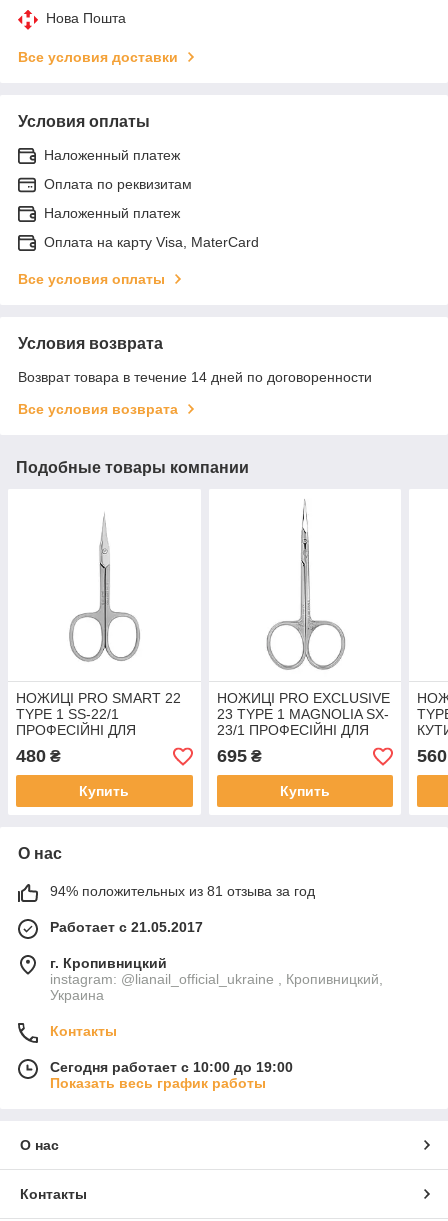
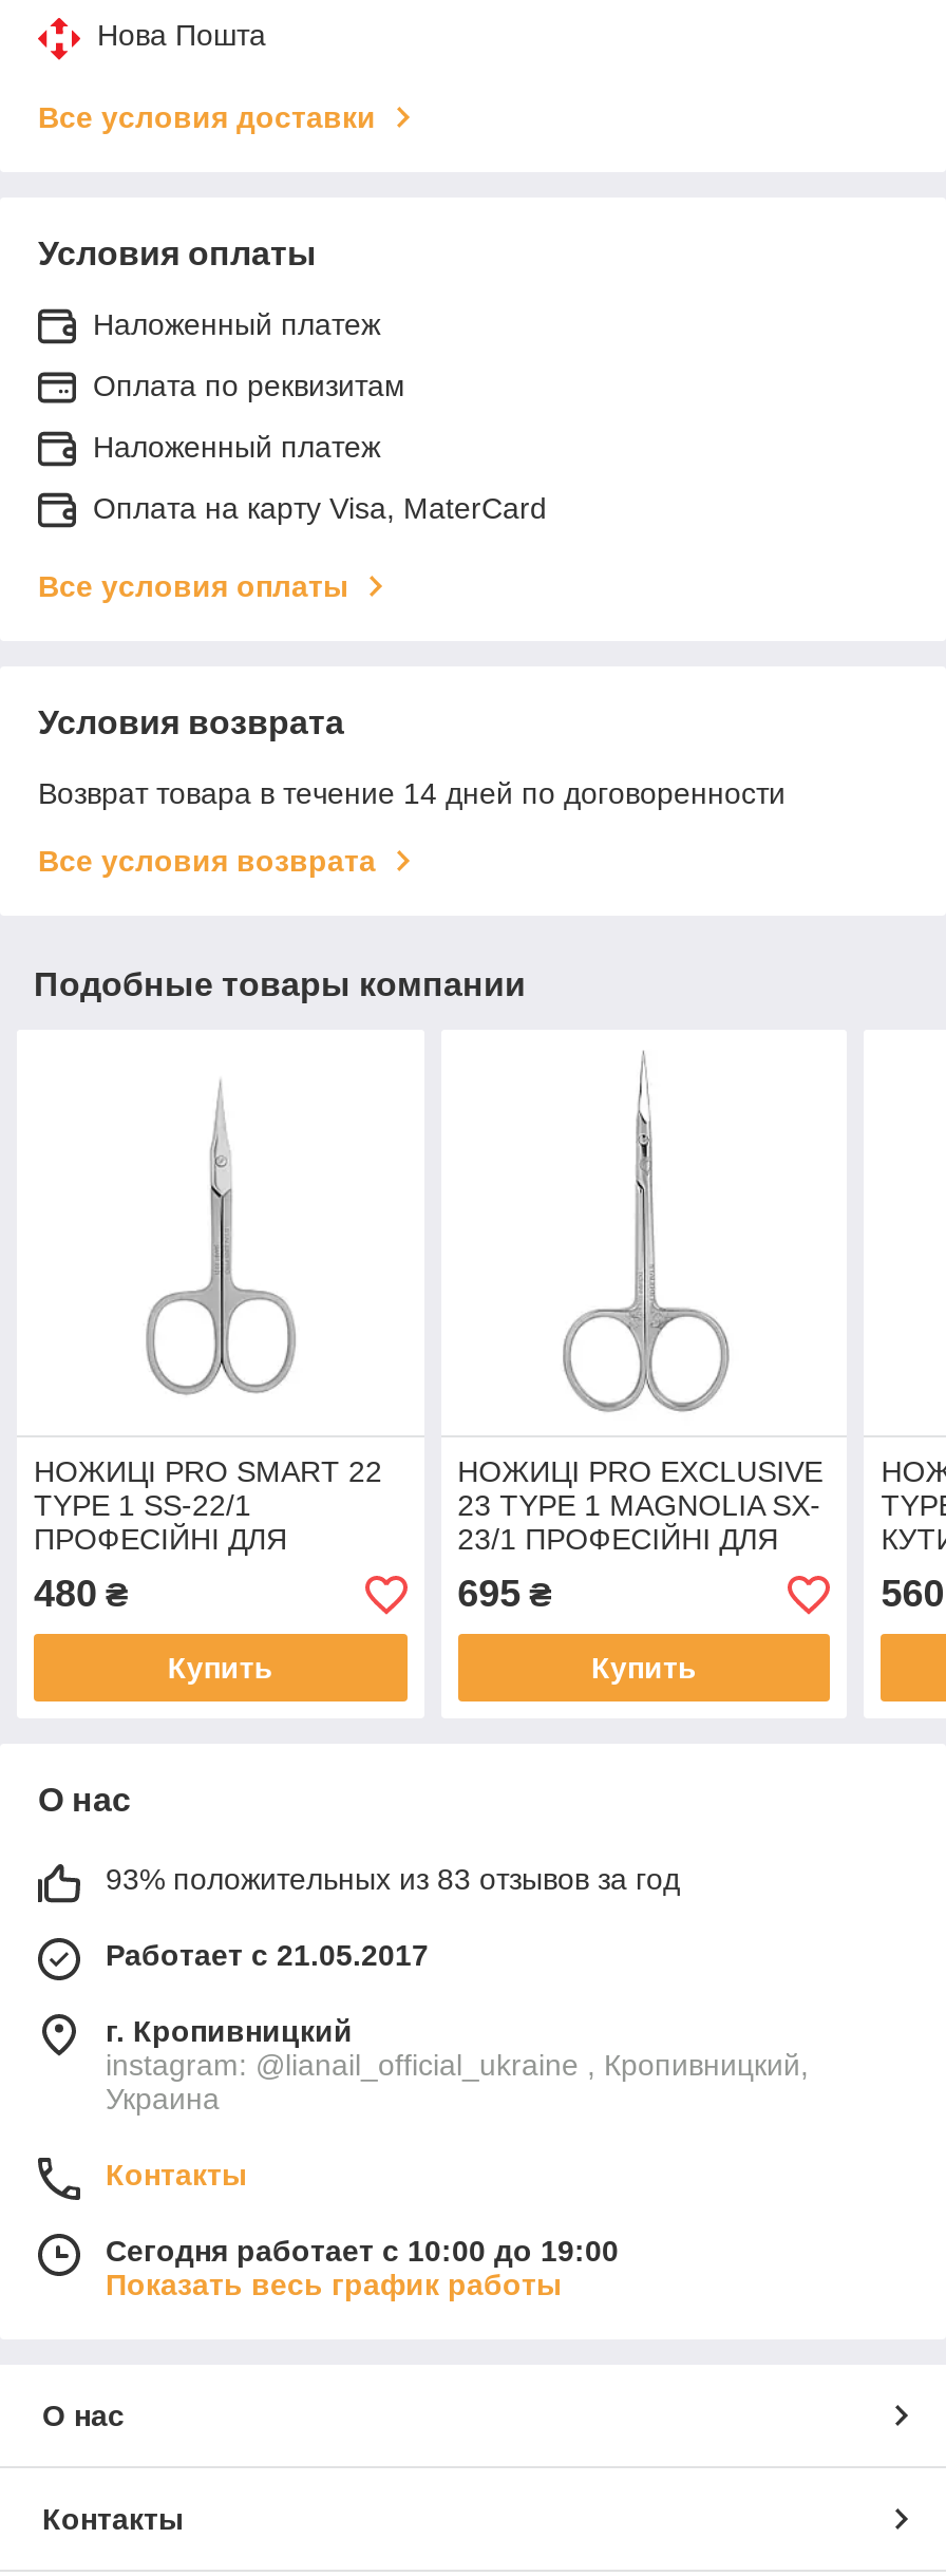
- 94% положительных из 81 отзыва за год
+ 93% положительных из 83 отзывов за год
